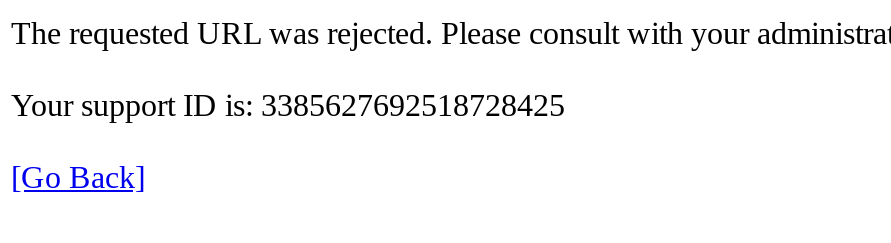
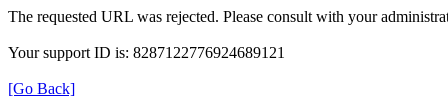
- Your support ID is: 3385627692518728425
+ Your support ID is: 8287122776924689121
